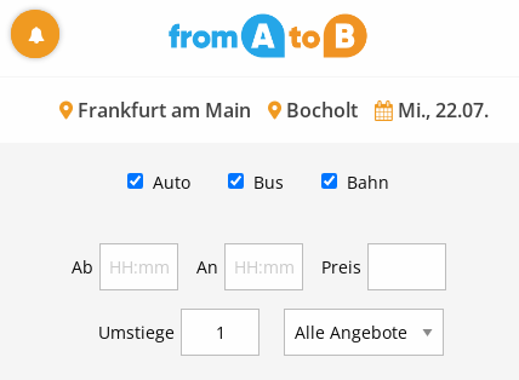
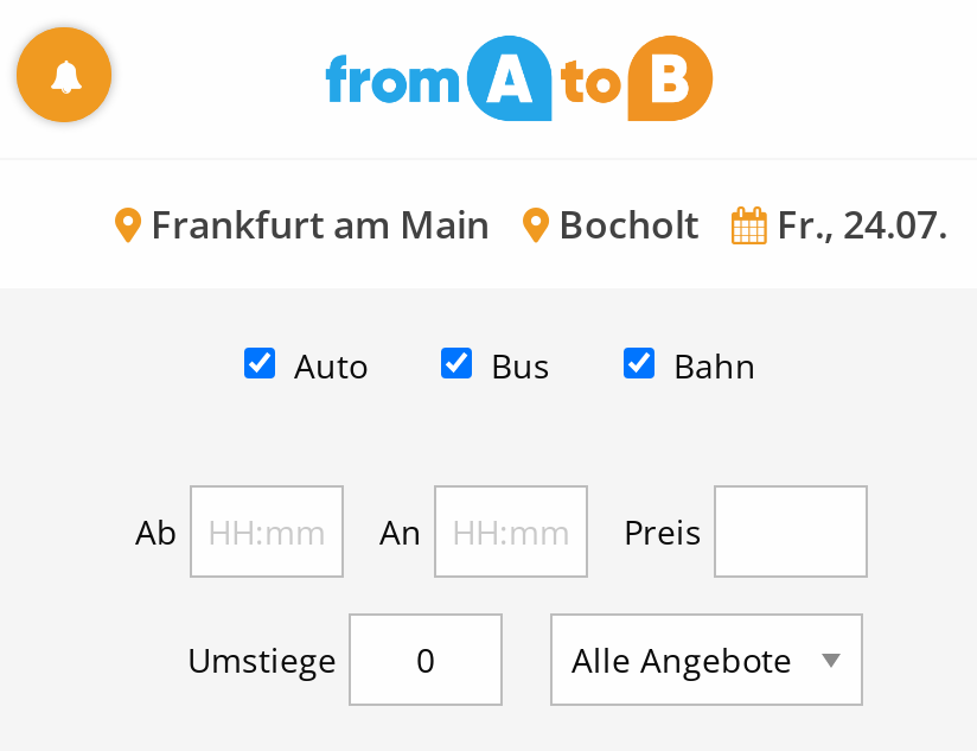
- Frankfurt am Main Bocholt Mi., 22.07.
+ Frankfurt am Main Bocholt Fr., 24.07.
